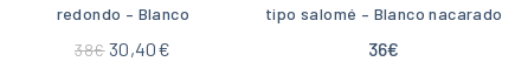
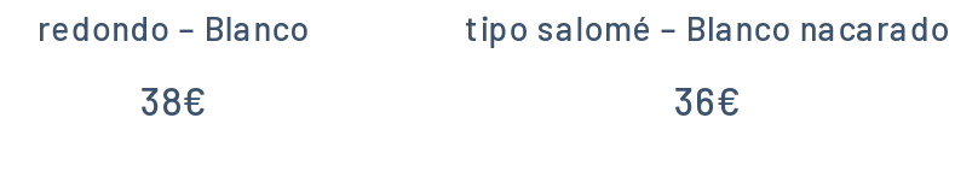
- 38€ 30,40€
+ 38€
